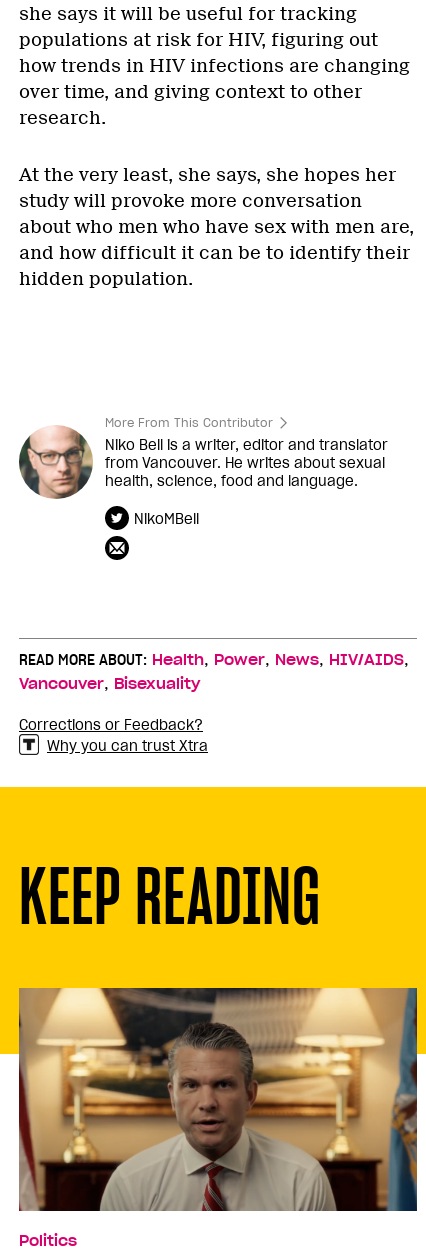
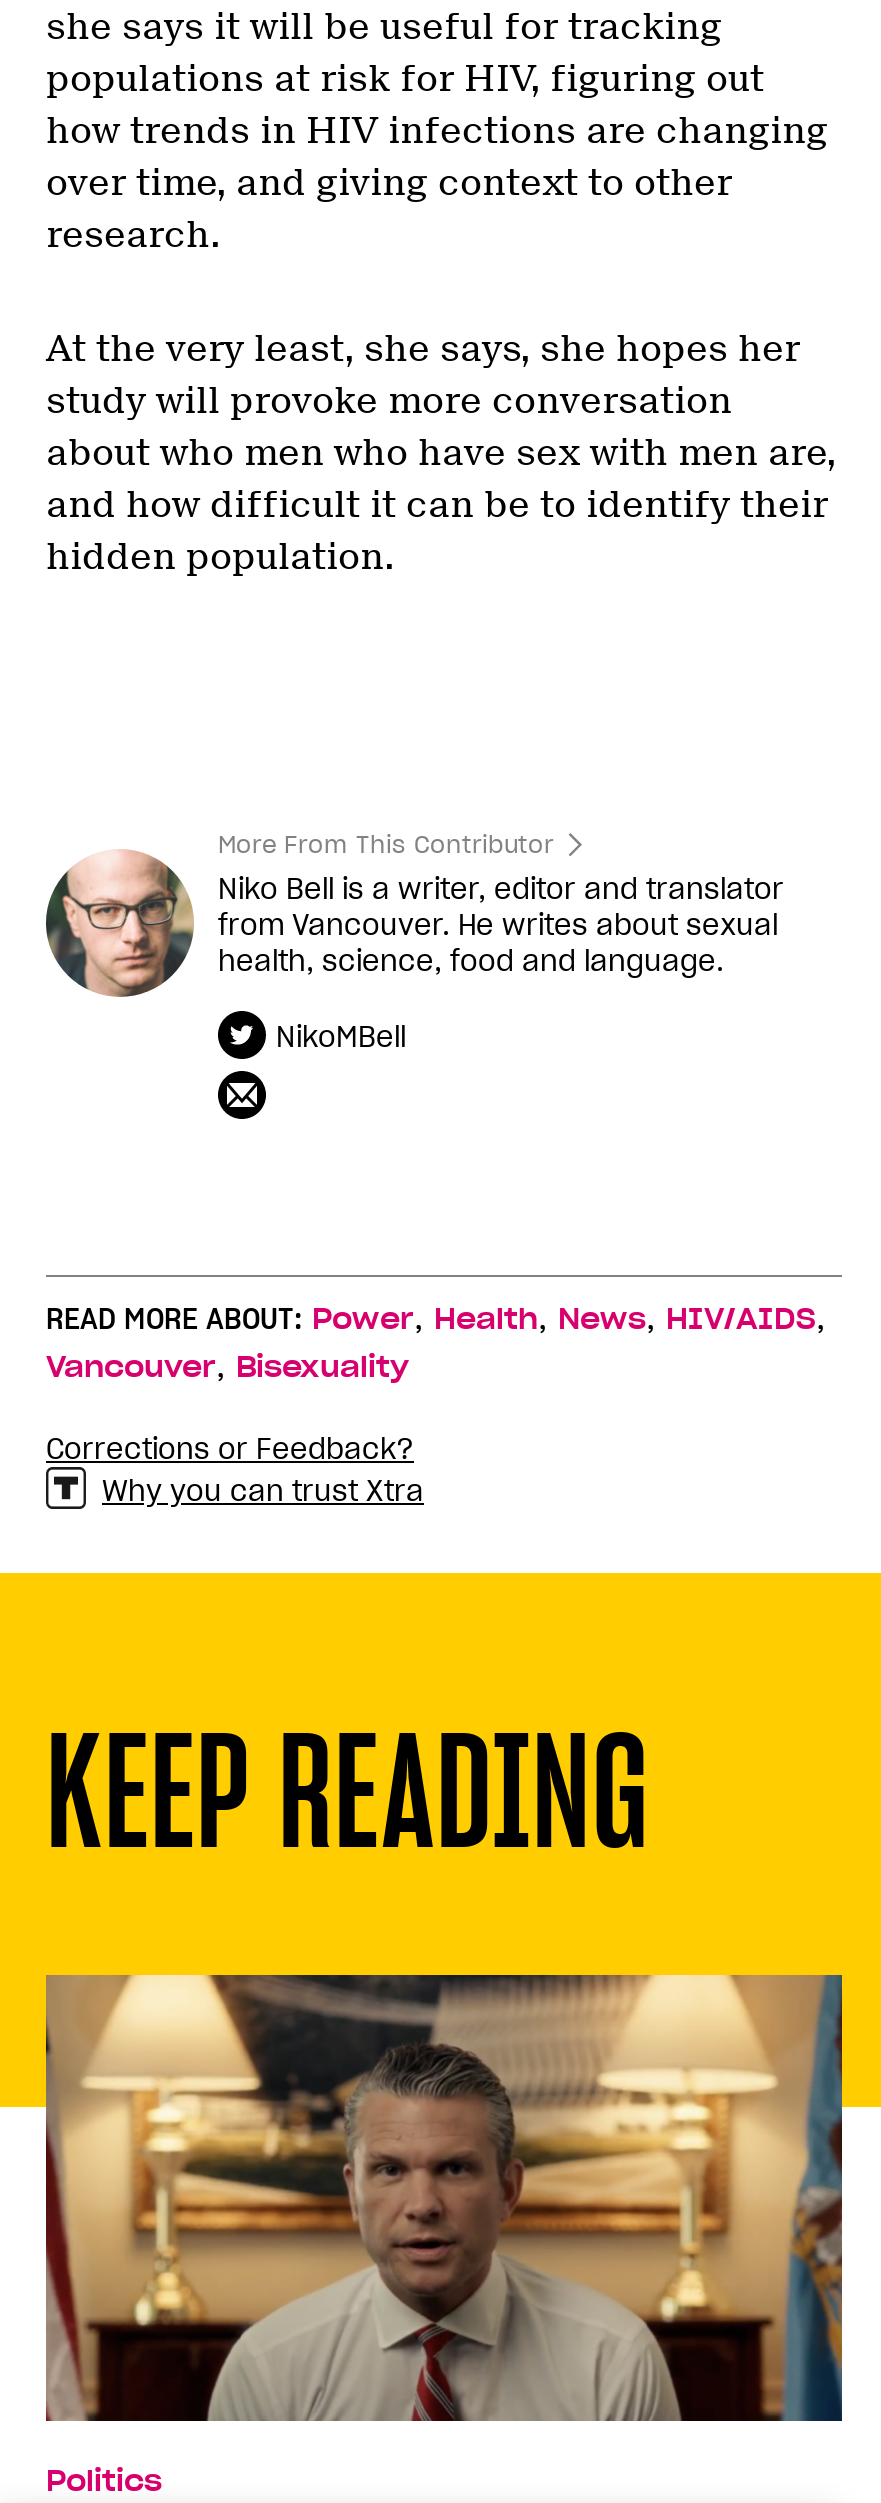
- READ MORE ABOUT: Health, Power, News, HIV/AIDS,
+ READ MORE ABOUT: Power, Health, News, HIV/AIDS,
